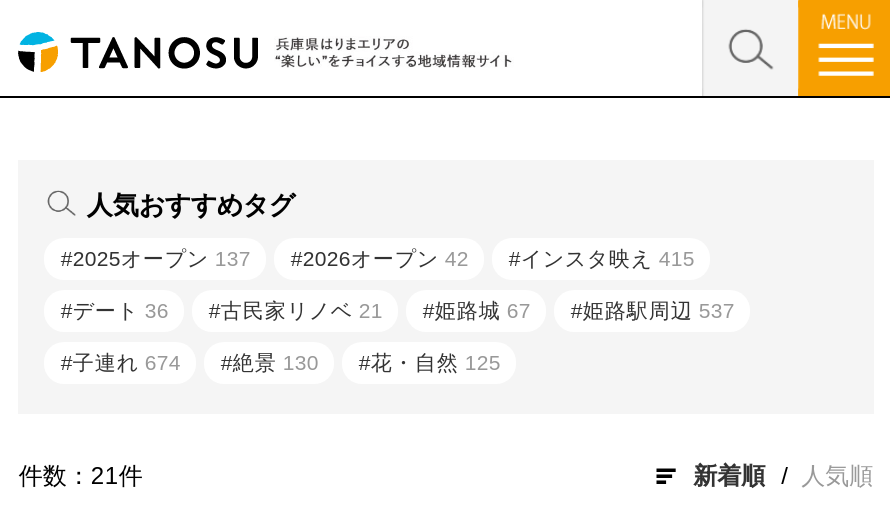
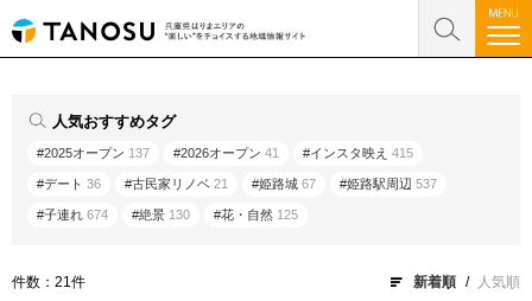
- #2025オープン137 #2026オープン42 #インスタ映え415
+ #2025オープン137 #2026オープン41 #インスタ映え415
